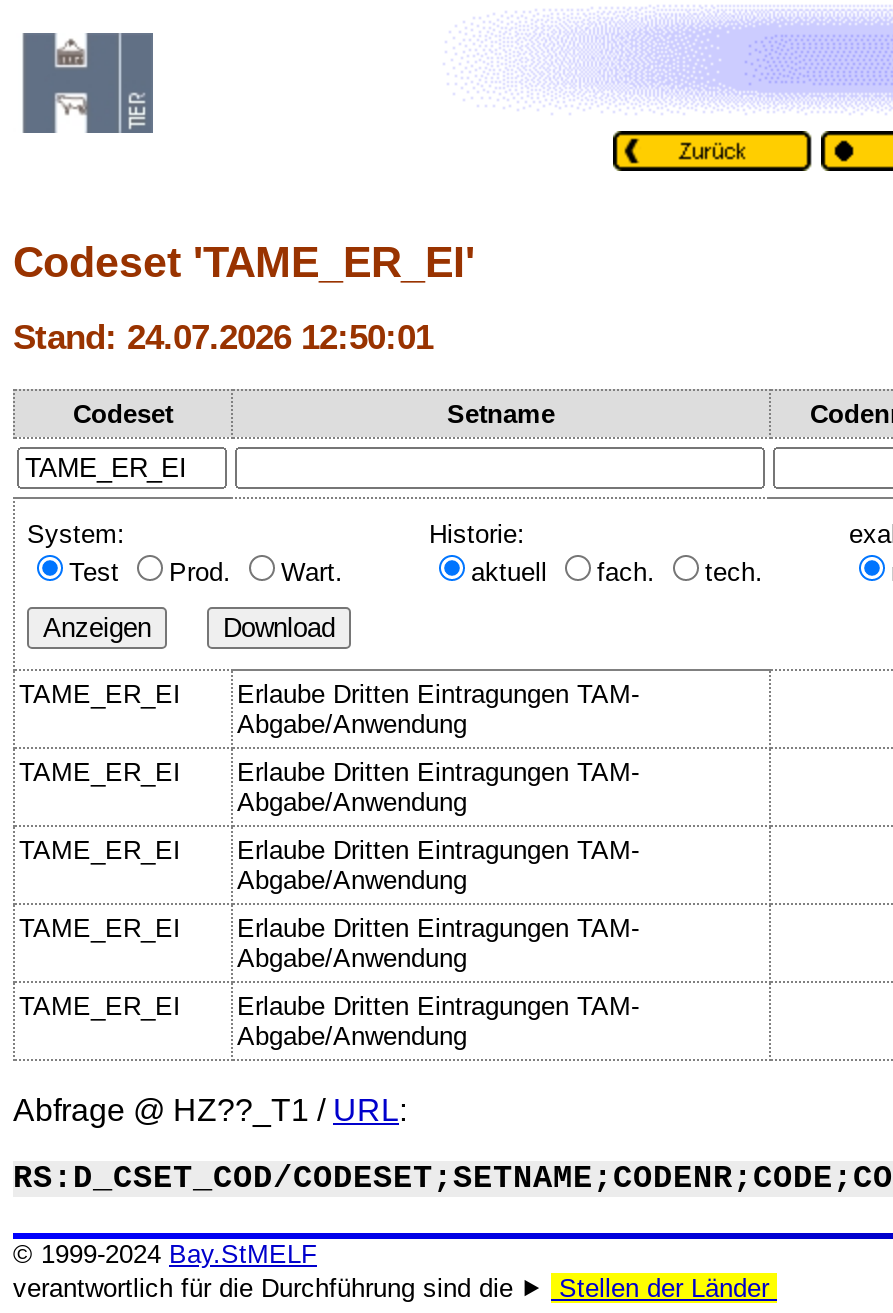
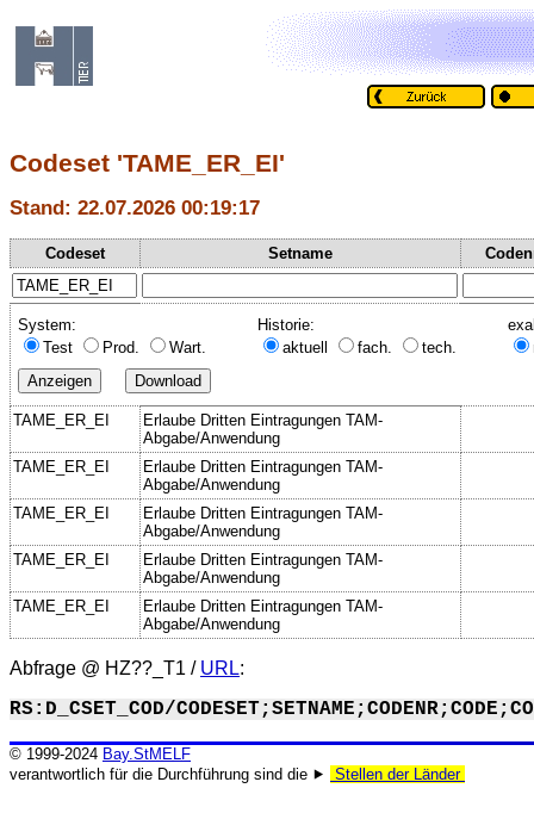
- Stand: 24.07.2026 12:50:01
+ Stand: 22.07.2026 00:19:17
